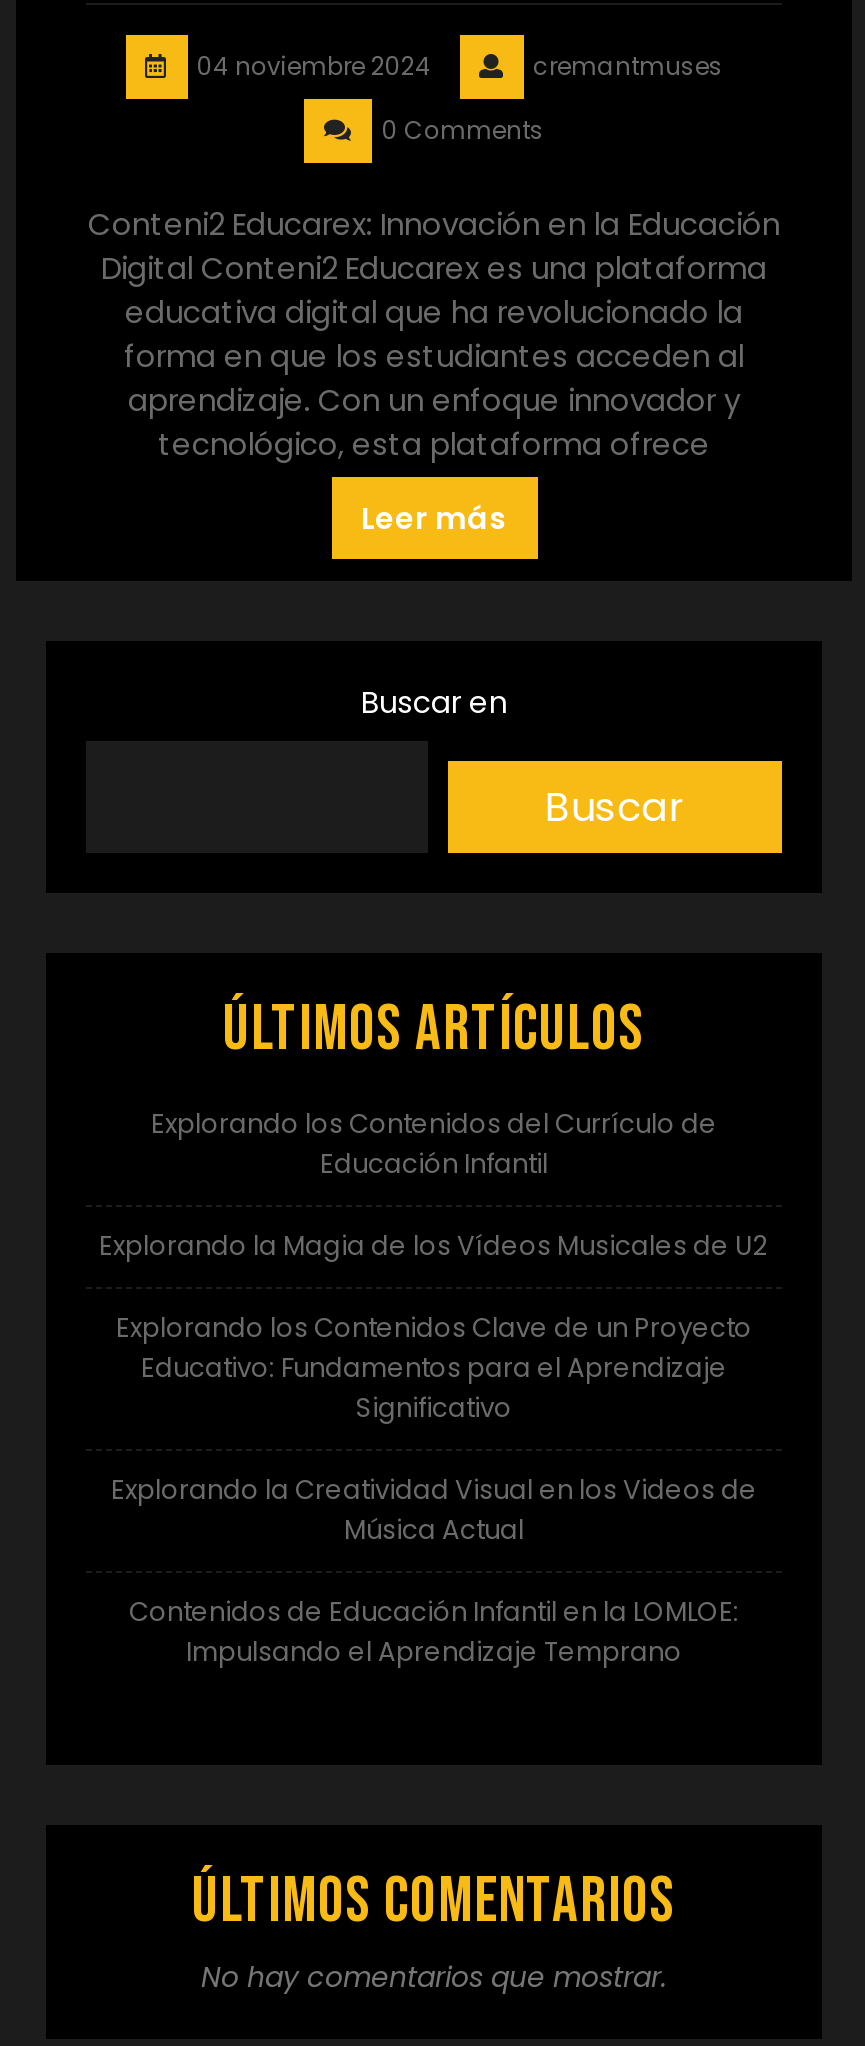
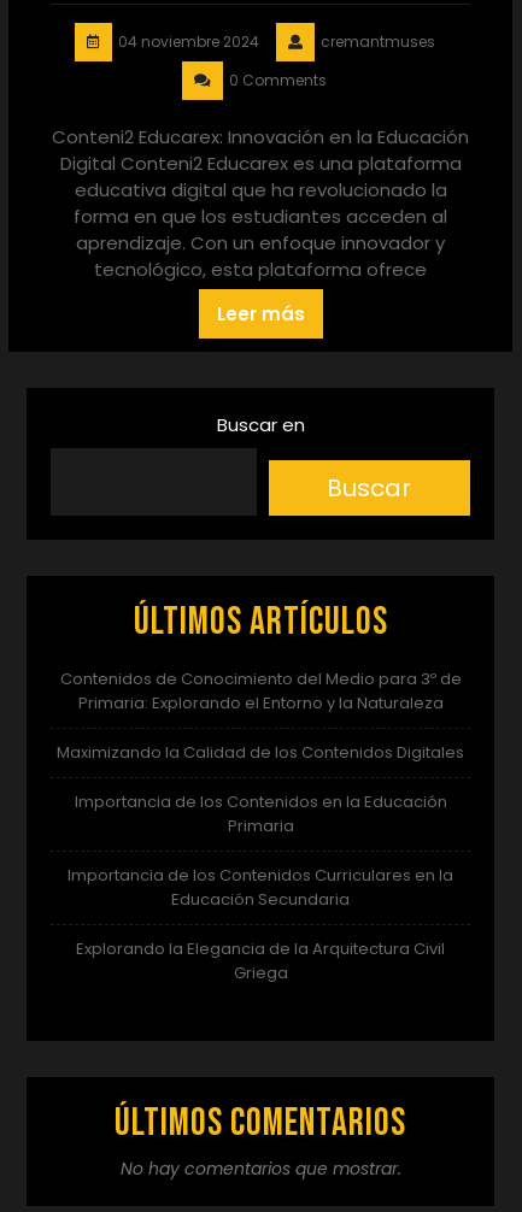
- Explorando los Contenidos del Currículo de
- Educación Infantil
+ Contenidos de Conocimiento del Medio para 3º de
+ Primaria: Explorando el Entorno y la Naturaleza

- Explorando la Magia de los Vídeos Musicales de U2
+ Maximizando la Calidad de los Contenidos Digitales

- Explorando los Contenidos Clave de un Proyecto
- Educativo: Fundamentos para el Aprendizaje
- Significativo
+ Importancia de los Contenidos en la Educación
+ Primaria

- Explorando la Creatividad Visual en los Videos de
- Música Actual
+ Importancia de los Contenidos Curriculares en la
+ Educación Secundaria

- Contenidos de Educación Infantil en la LOMLOE:
- Impulsando el Aprendizaje Temprano
+ Explorando la Elegancia de la Arquitectura Civil
+ Griega
